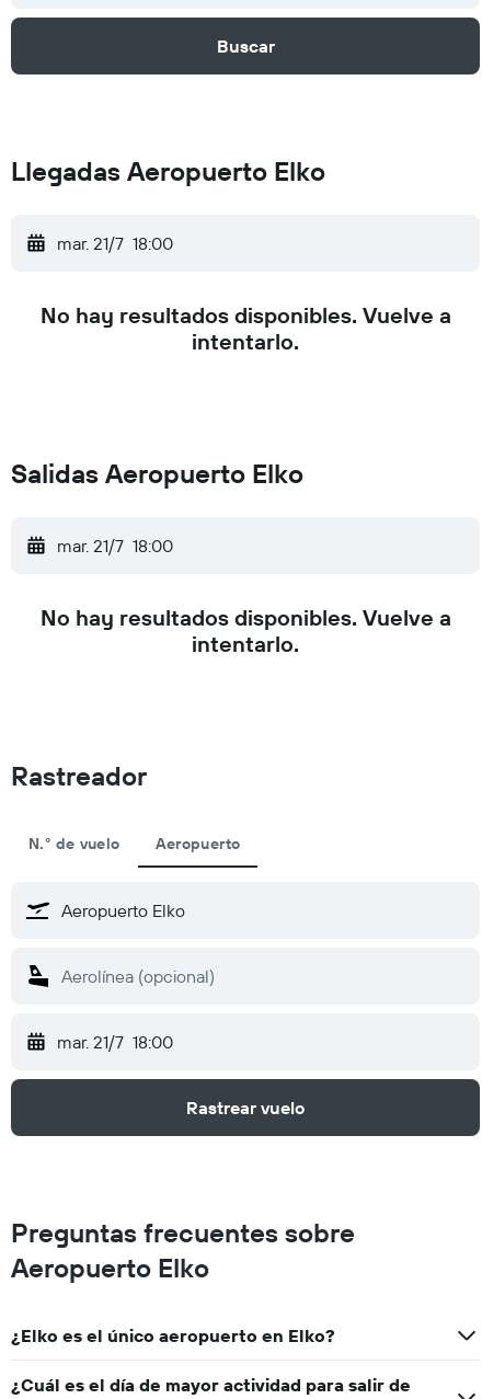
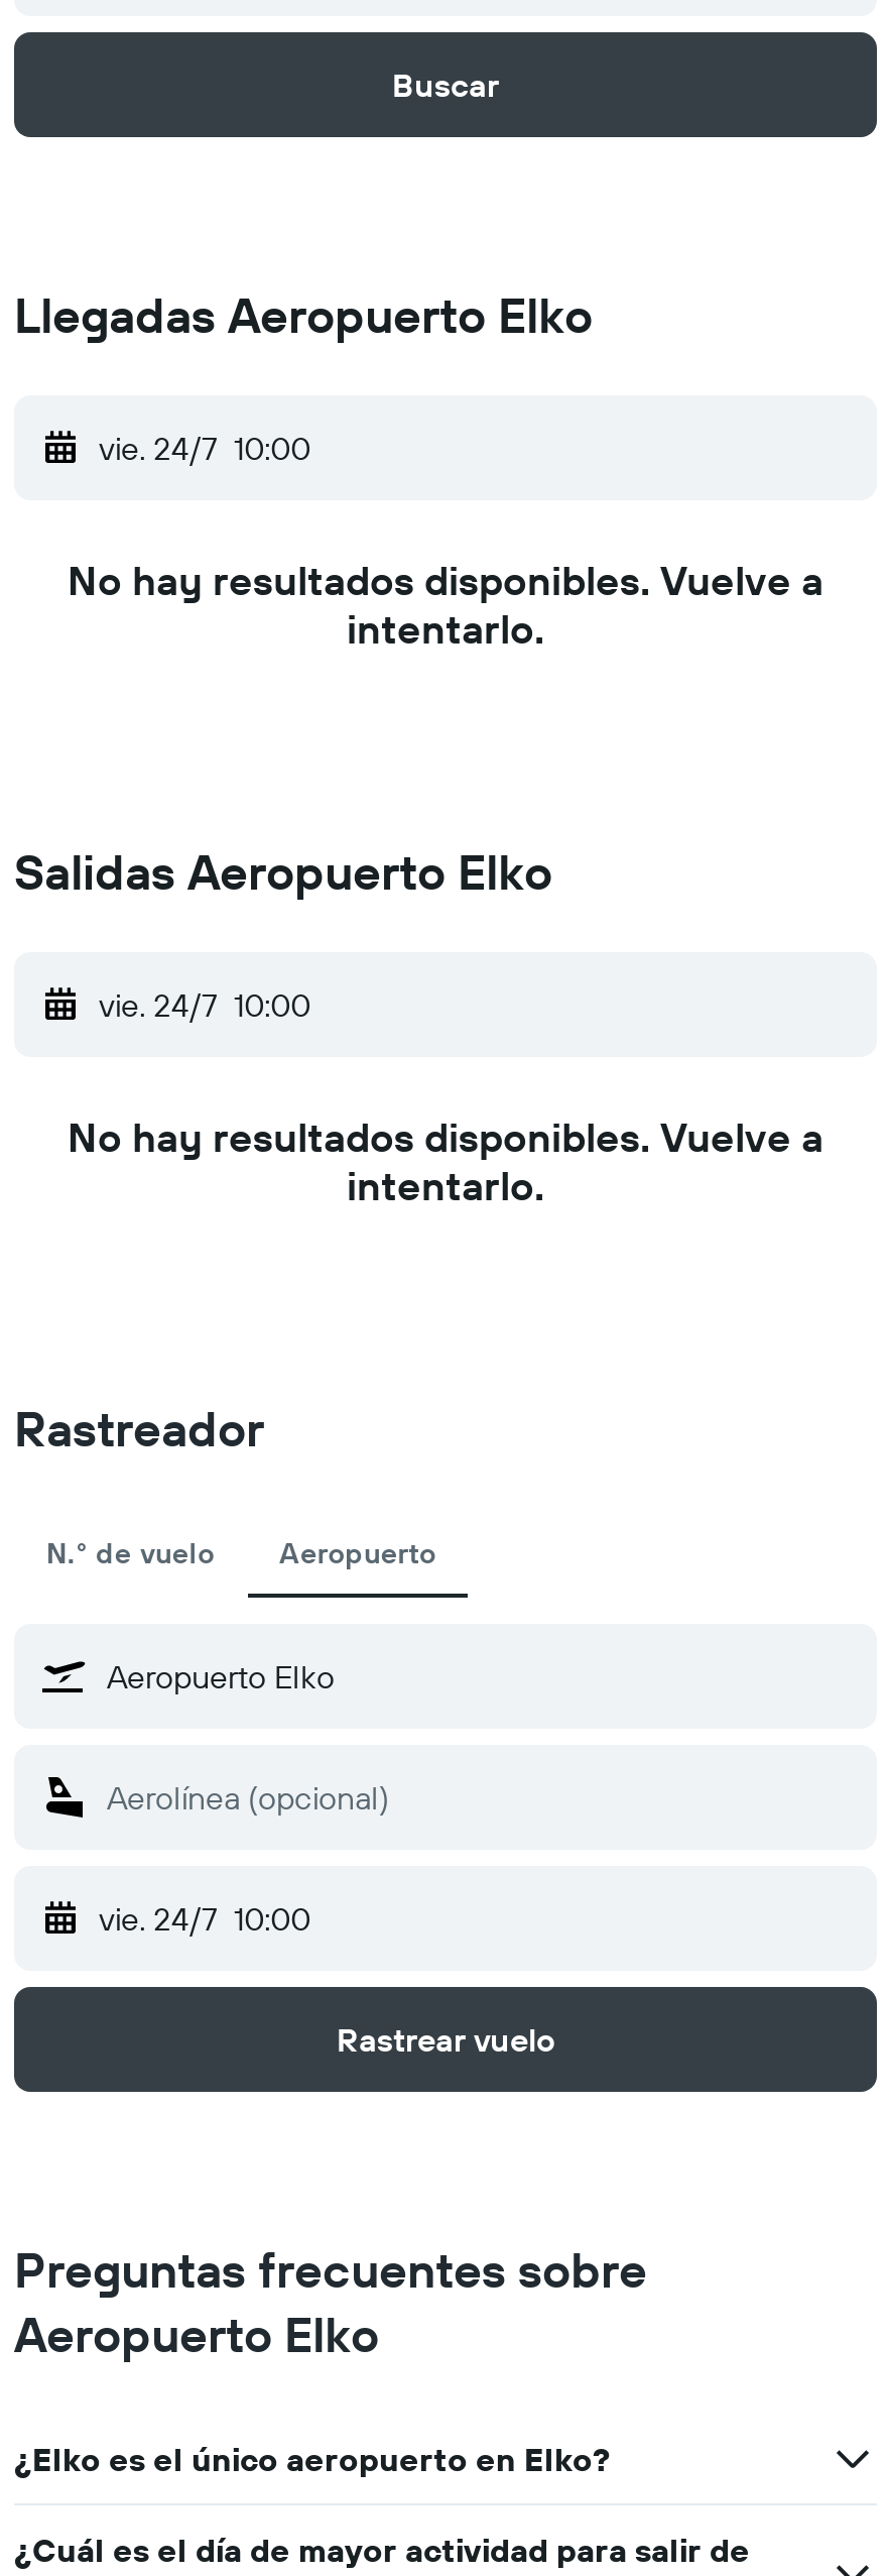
- mar. 21/7 18:00
+ vie. 24/7 10:00

- mar. 21/7 18:00
+ vie. 24/7 10:00

- mar. 21/7 18:00
+ vie. 24/7 10:00
